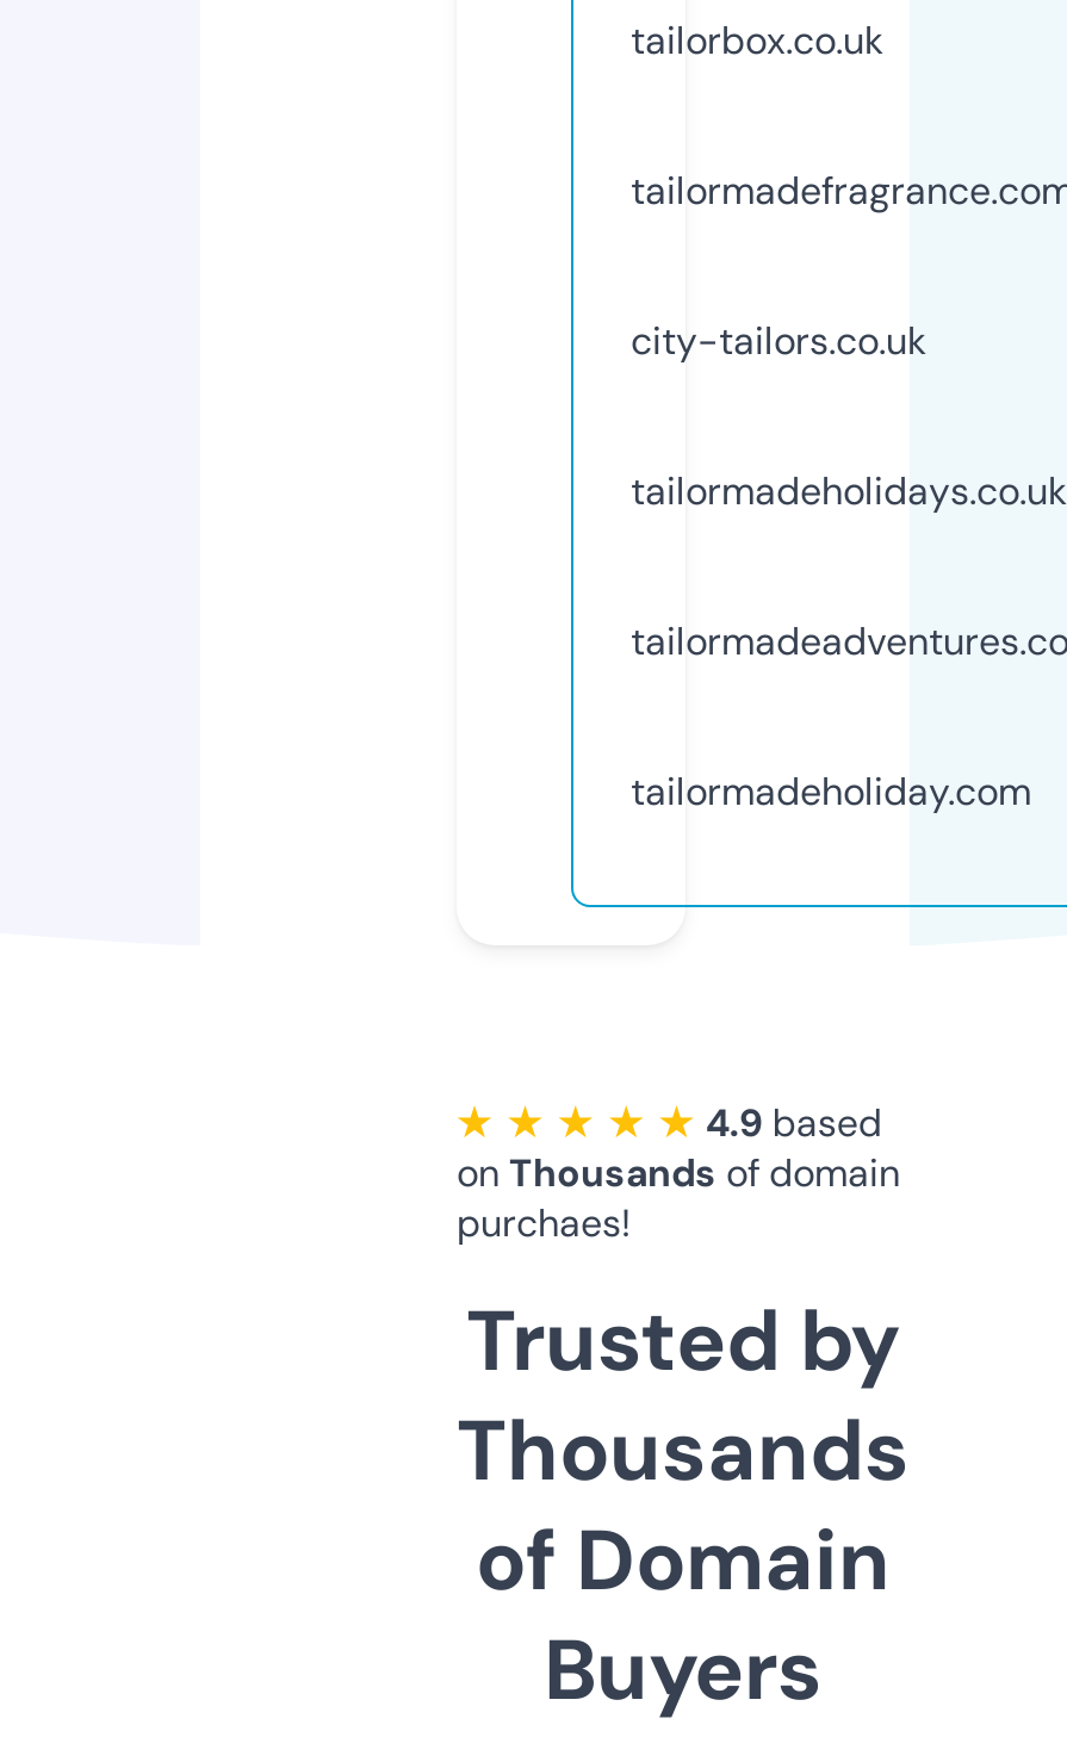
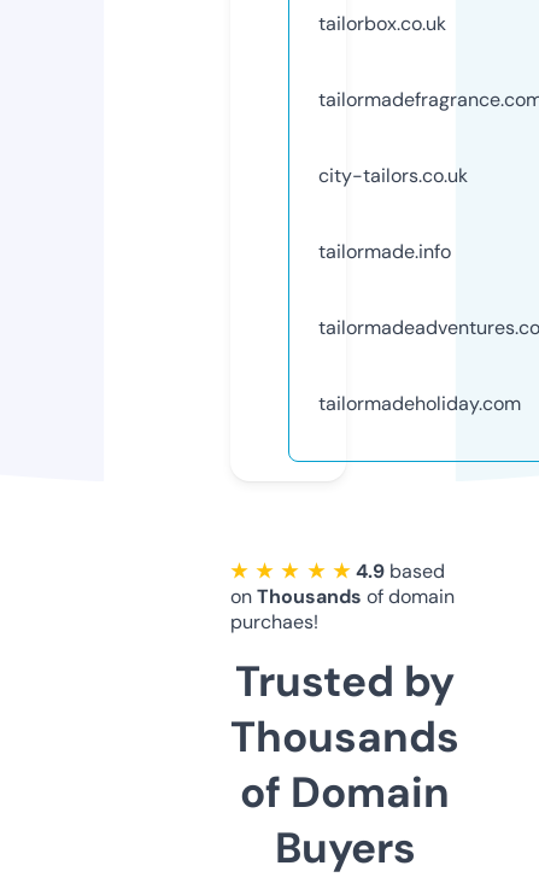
- tailormadeholidays.co.uk
+ tailormade.info
